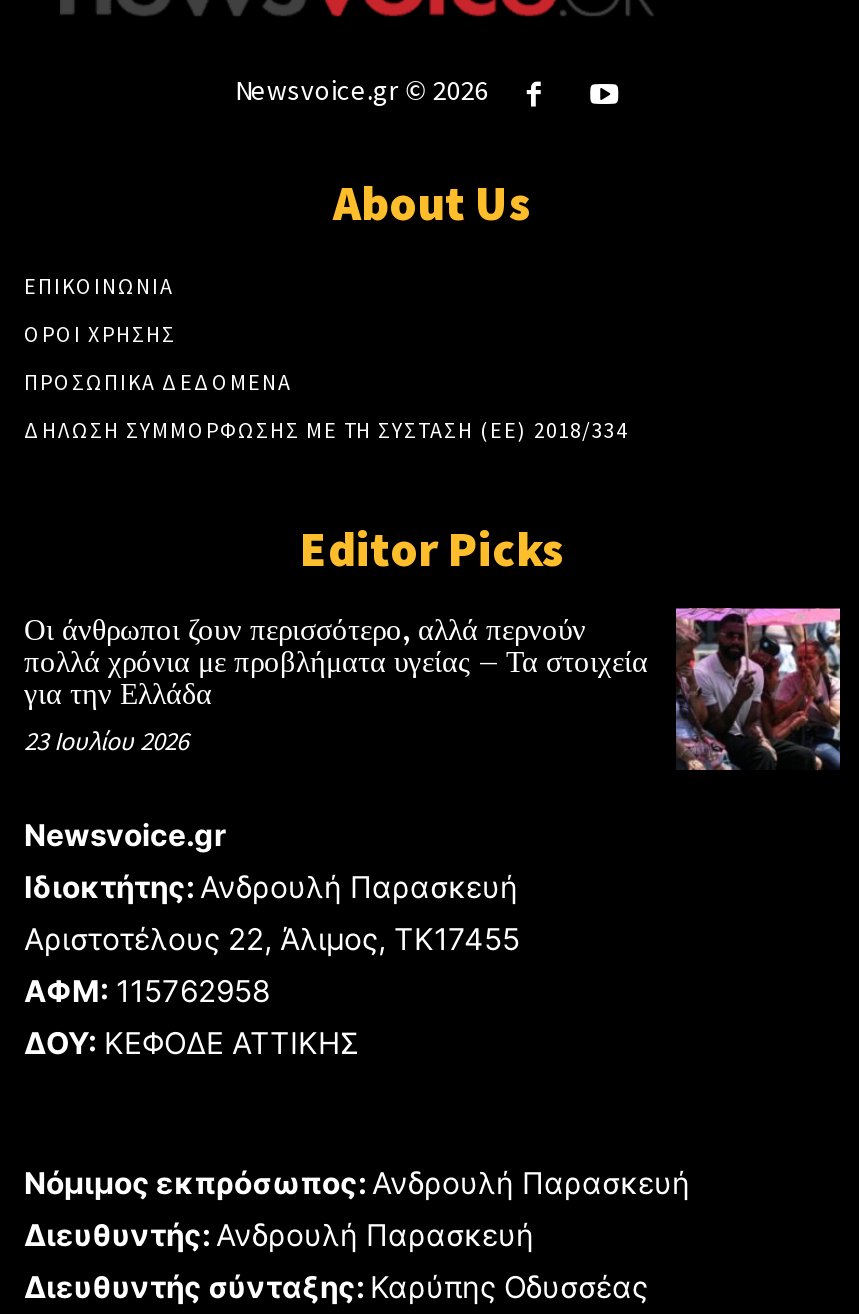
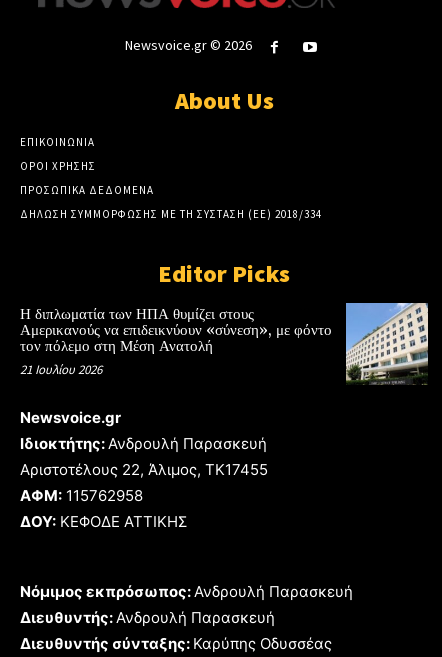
- [image]
- Οι άνθρωποι ζουν περισσότερο, αλλά περνούν
- πολλά χρόνια με προβλήματα υγείας – Τα στοιχεία
- για την Ελλάδα
- 23 Ιουλίου 2026
+ [image]
+ Η διπλωματία των ΗΠΑ θυμίζει στους
+ Αμερικανούς να επιδεικνύουν «σύνεση», με φόντο
+ τον πόλεμο στη Μέση Ανατολή
+ 21 Ιουλίου 2026
